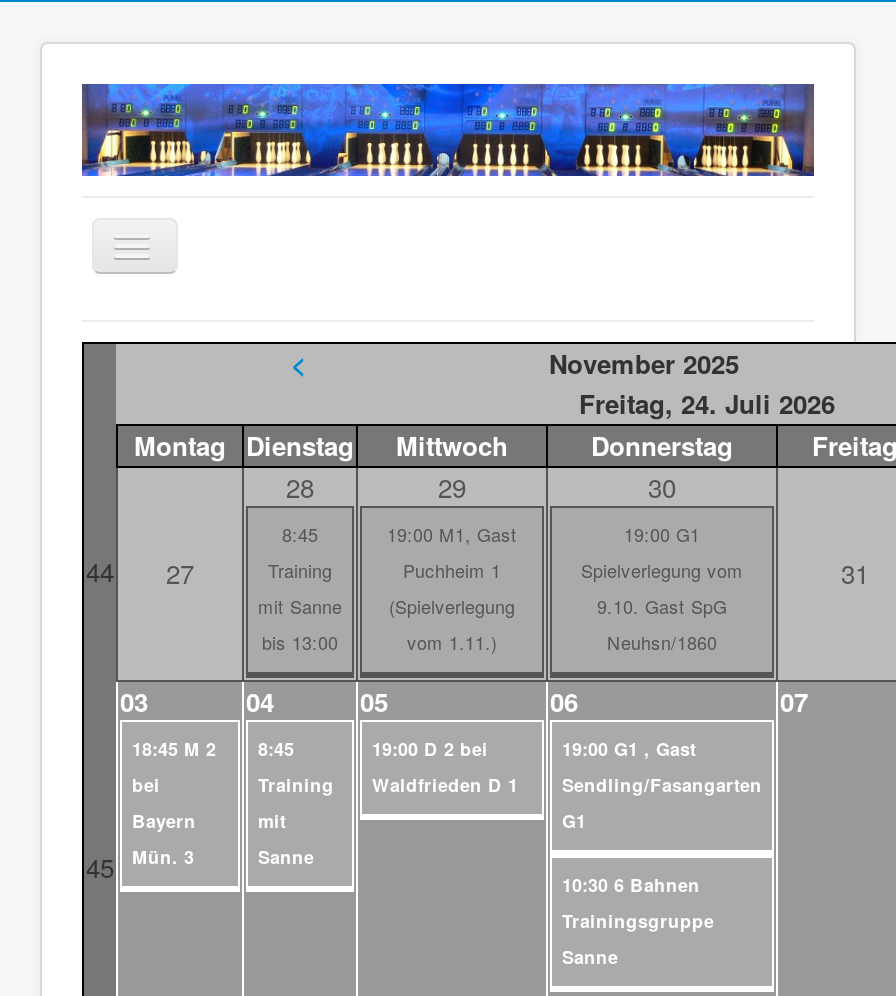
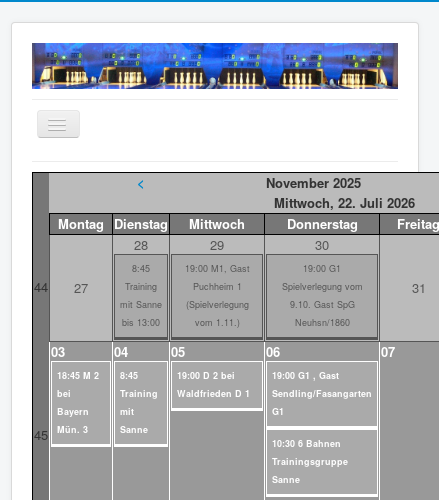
- Freitag, 24. Juli 2026
+ Mittwoch, 22. Juli 2026
